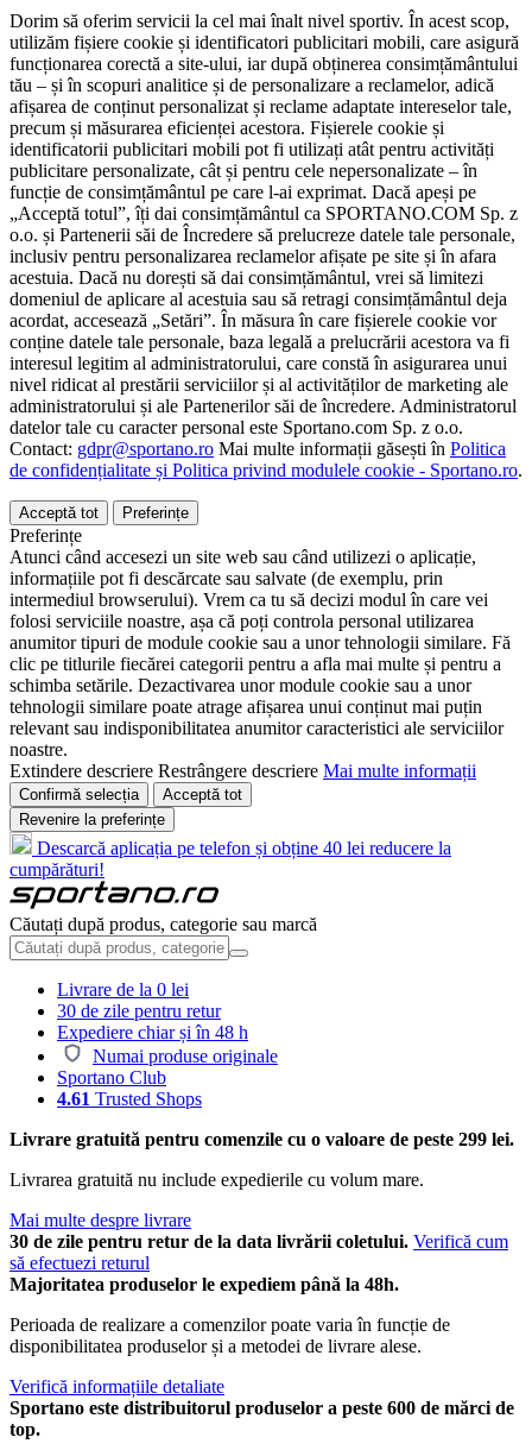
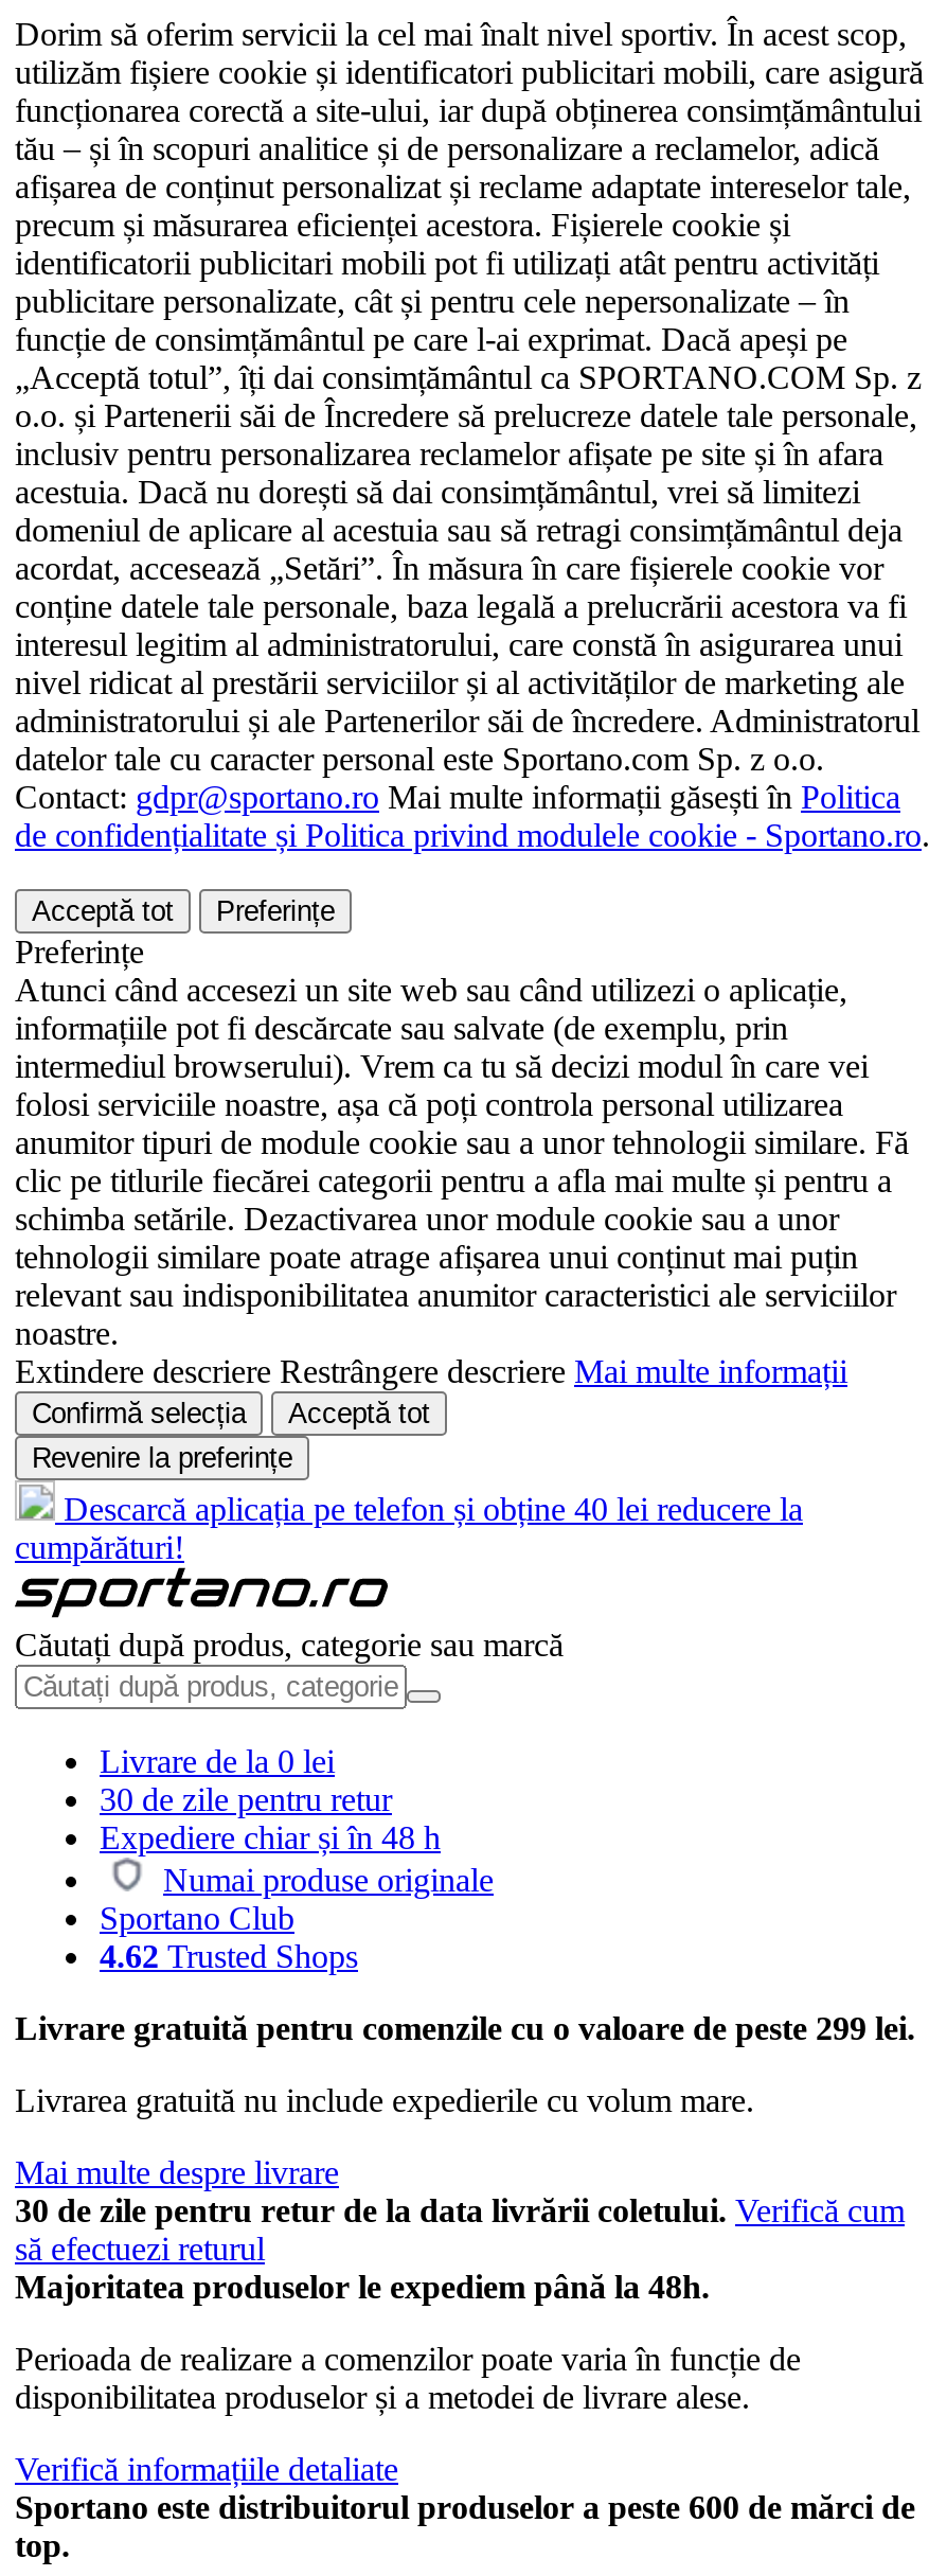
- 4.61 Trusted Shops
+ 4.62 Trusted Shops
